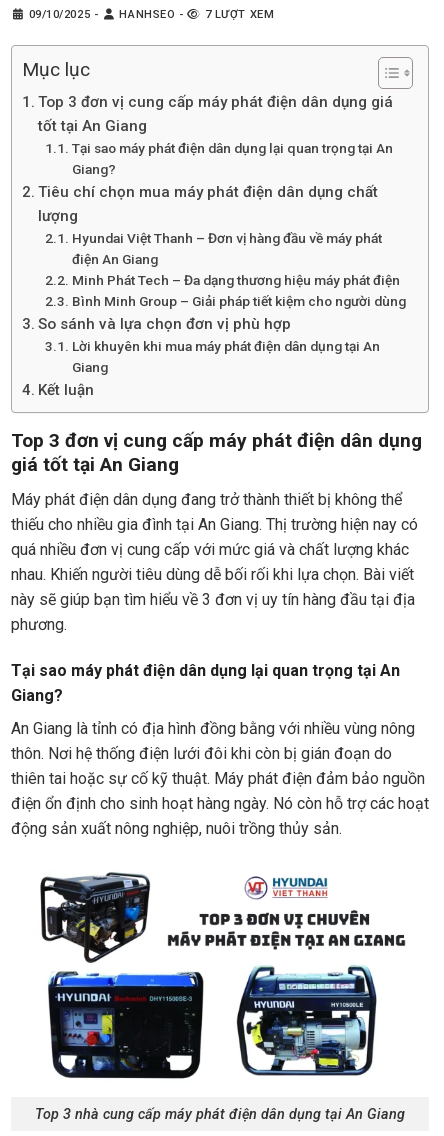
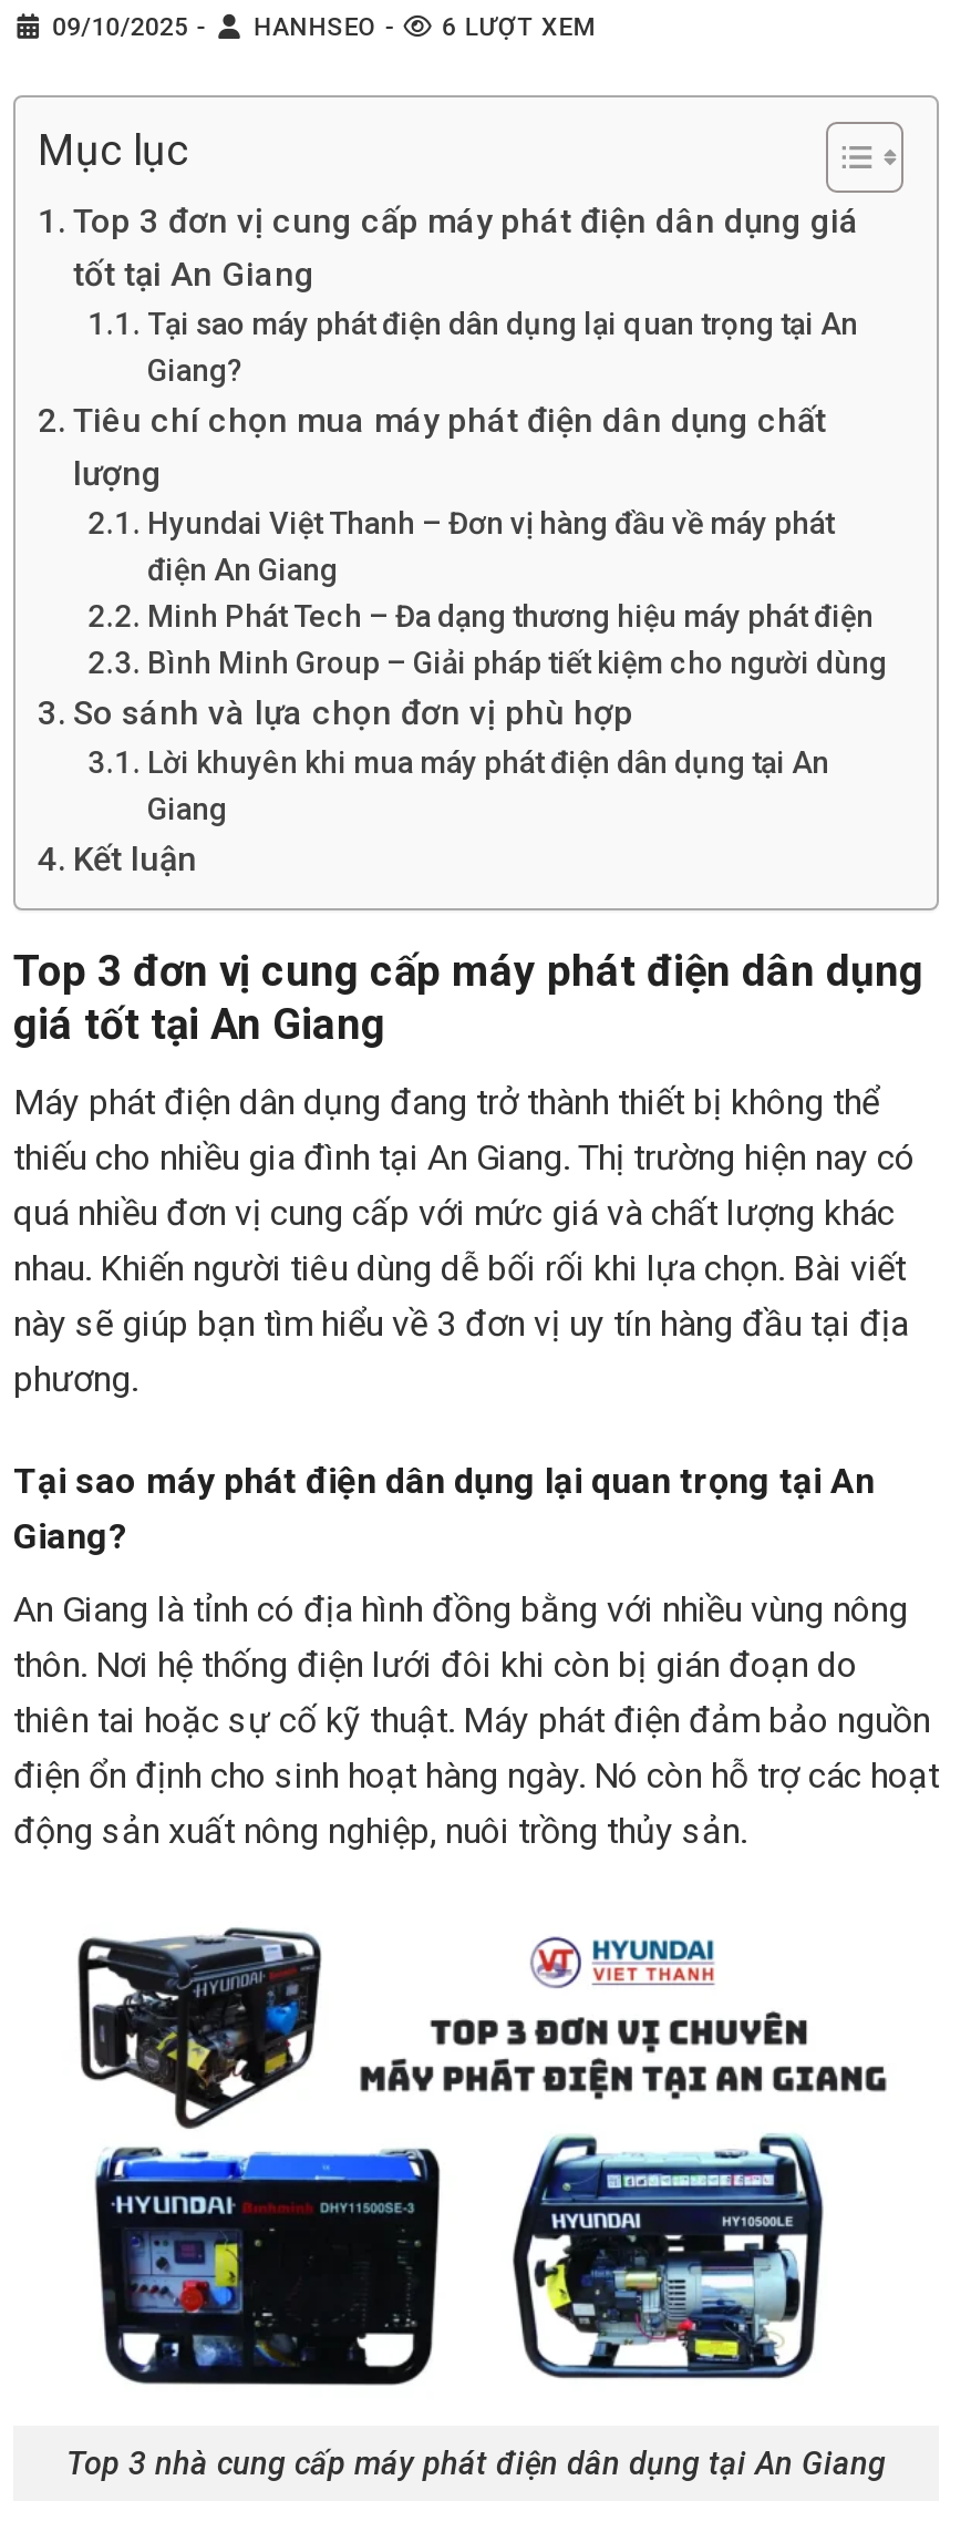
- 09/10/2025 - HANHSEO - 7 LƯỢT XEM
+ 09/10/2025 - HANHSEO - 6 LƯỢT XEM
